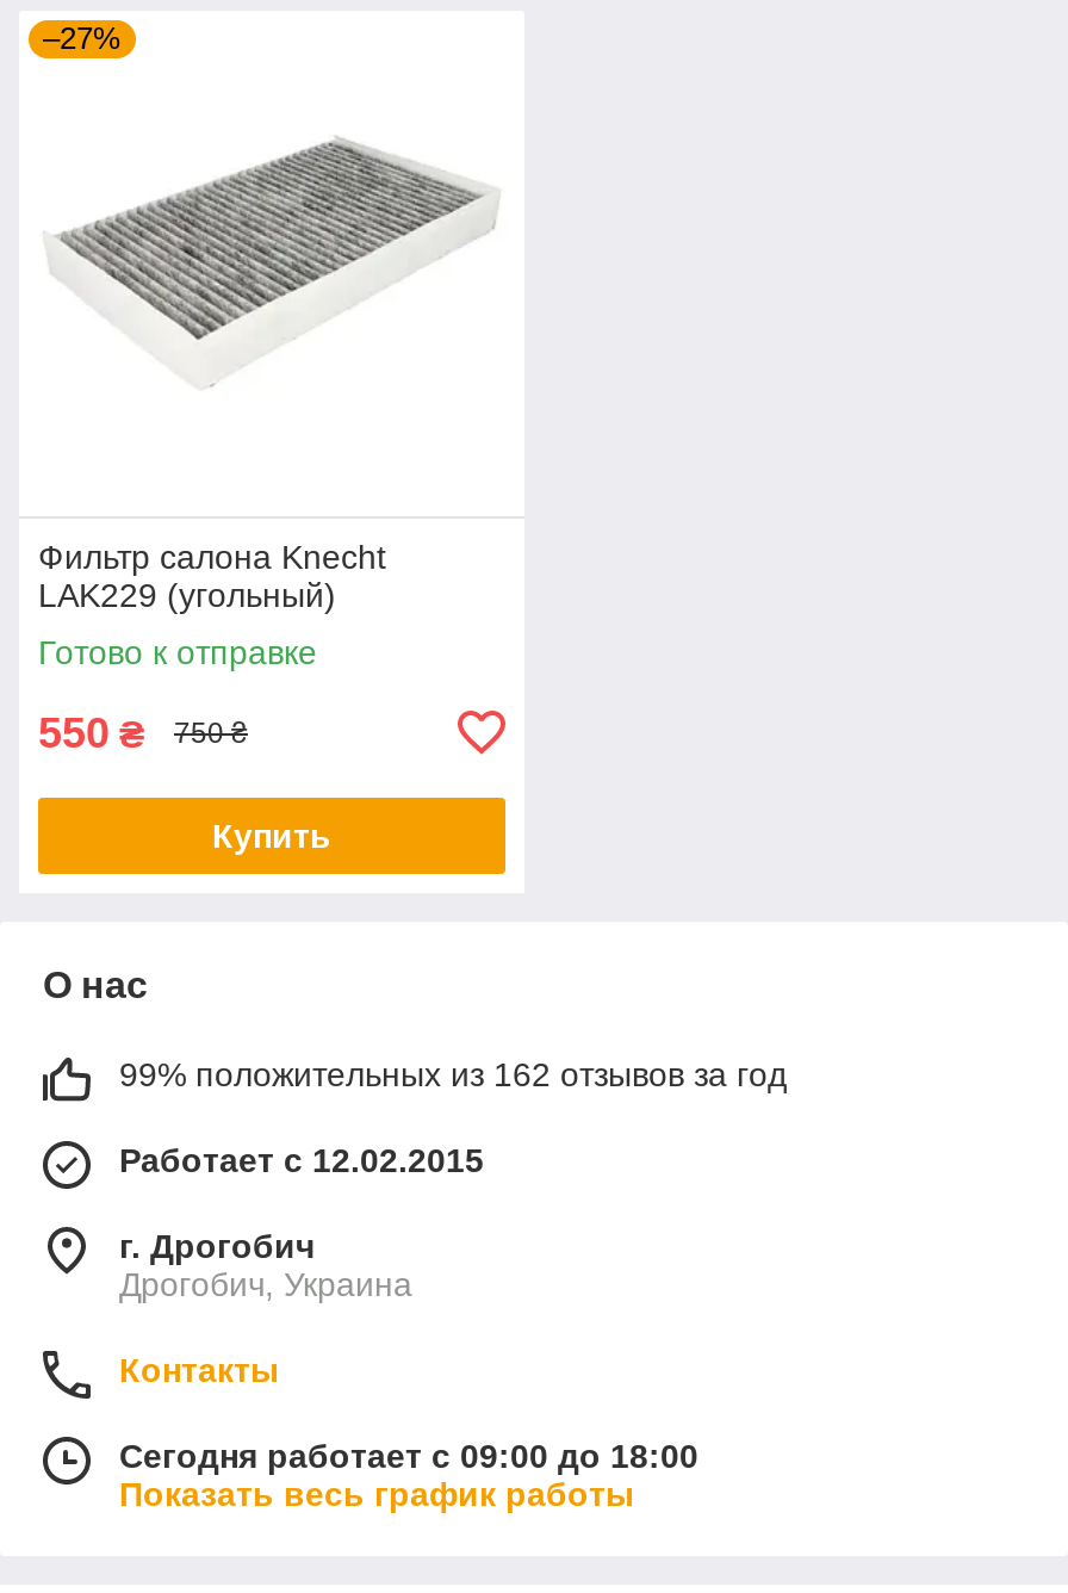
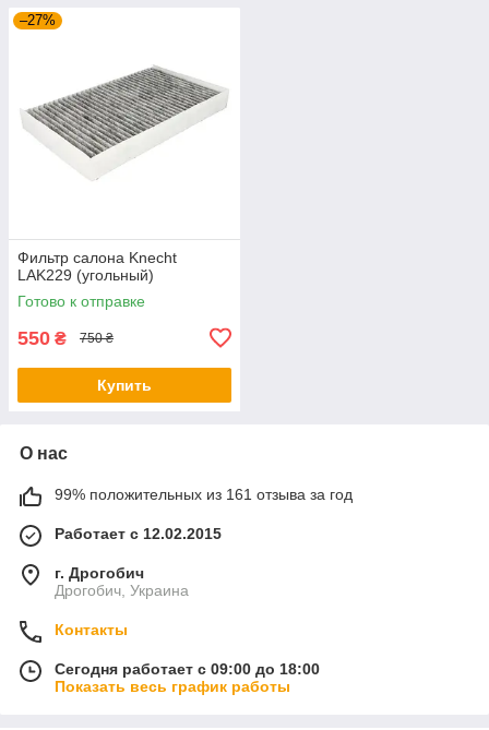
- 99% положительных из 162 отзывов за год
+ 99% положительных из 161 отзыва за год
